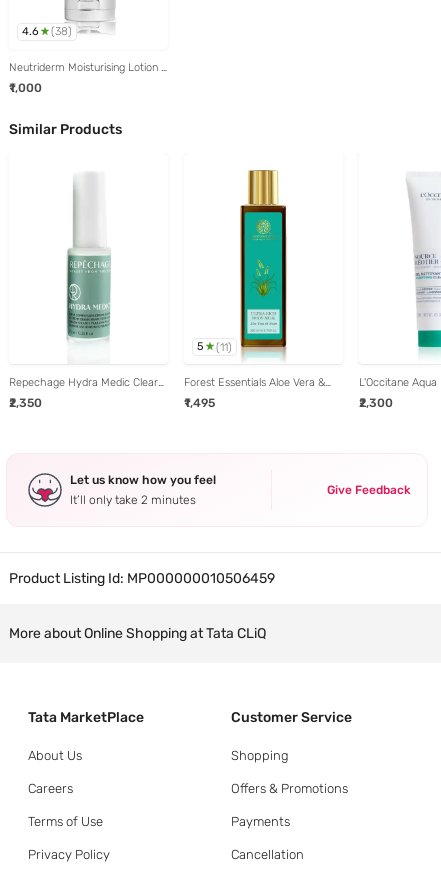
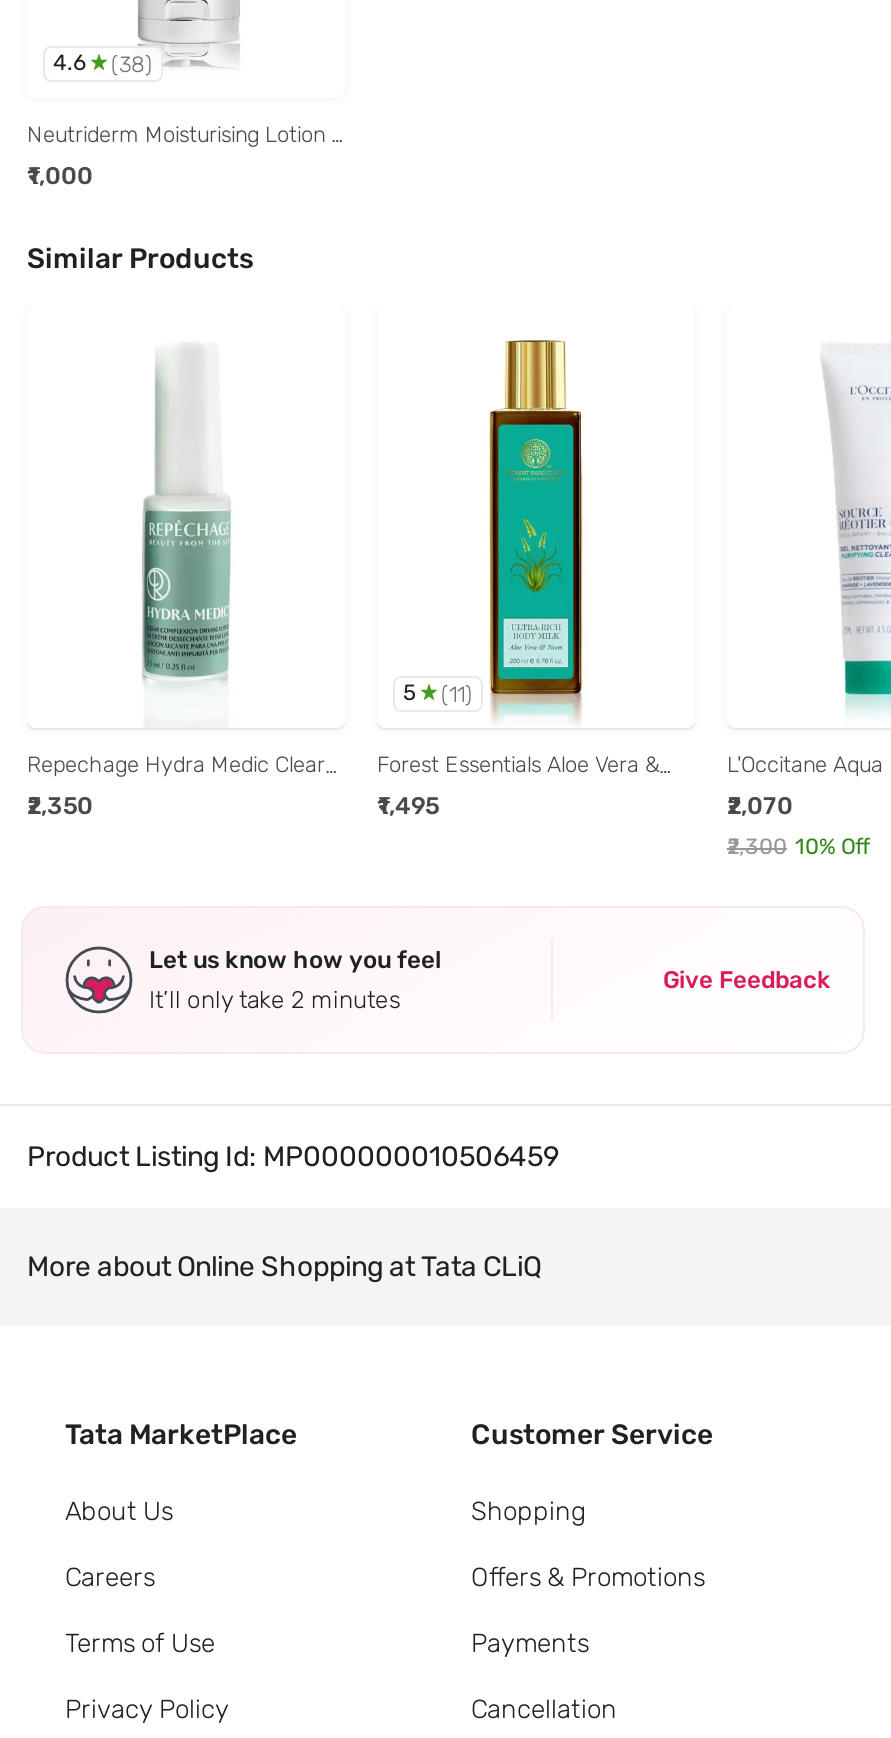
- ₹2,300
+ ₹2,070
+ ₹2,300 10% Off
